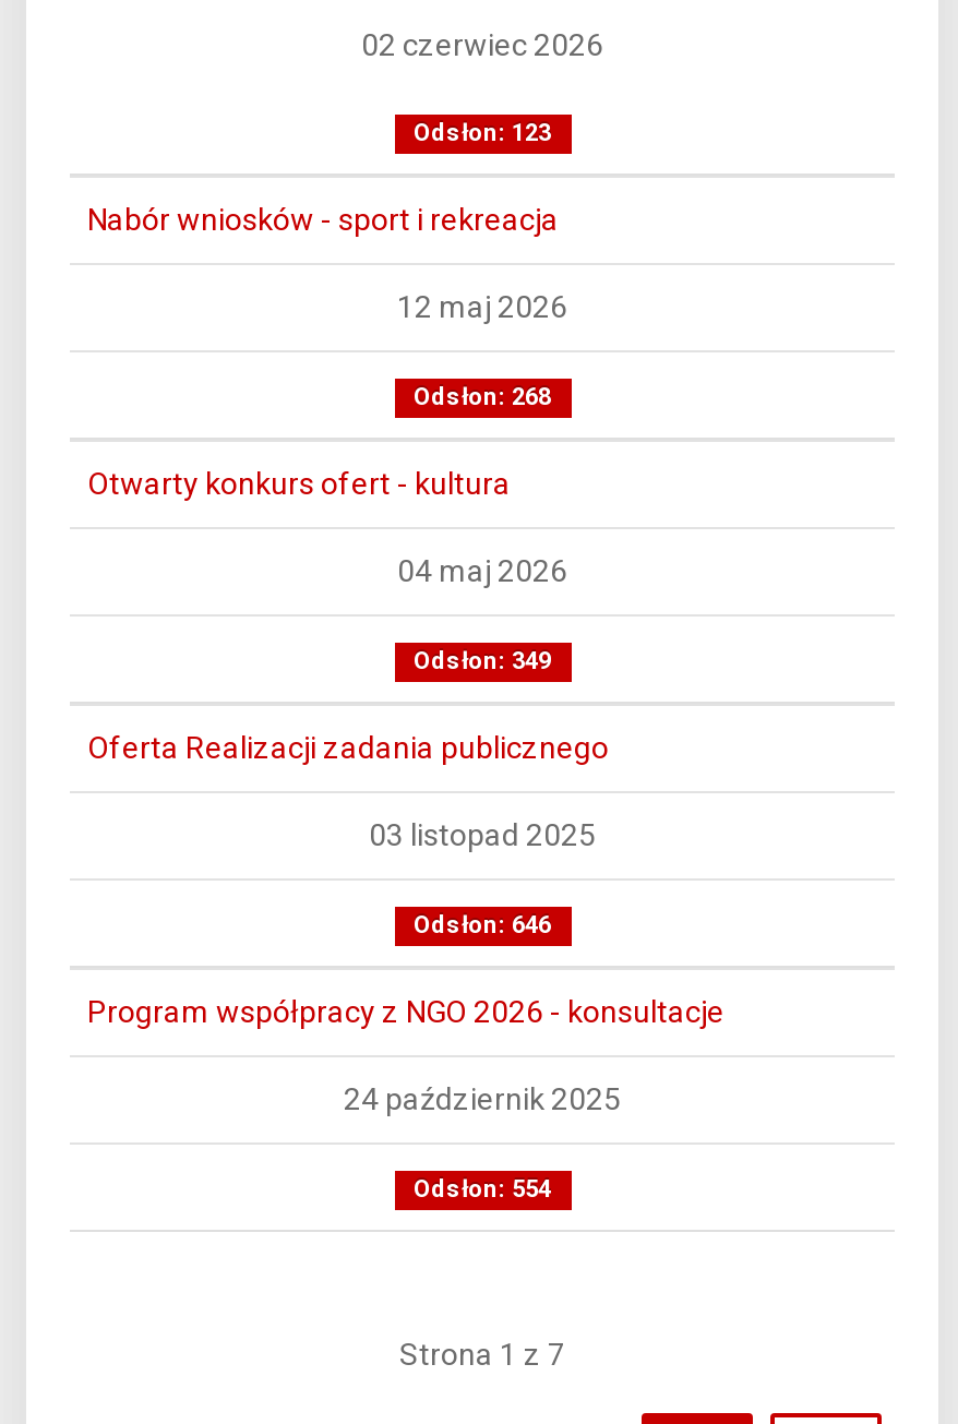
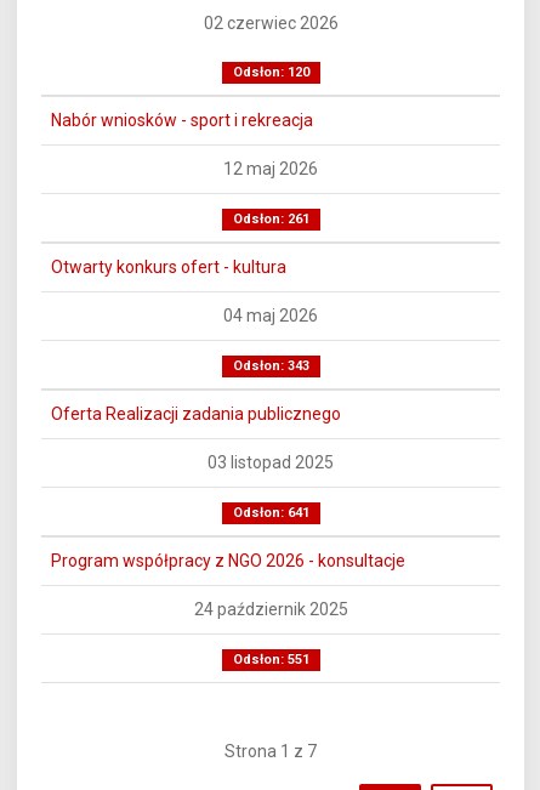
- Odsłon: 123
+ Odsłon: 120

- Odsłon: 268
+ Odsłon: 261

- Odsłon: 349
+ Odsłon: 343

- Odsłon: 646
+ Odsłon: 641

- Odsłon: 554
+ Odsłon: 551
